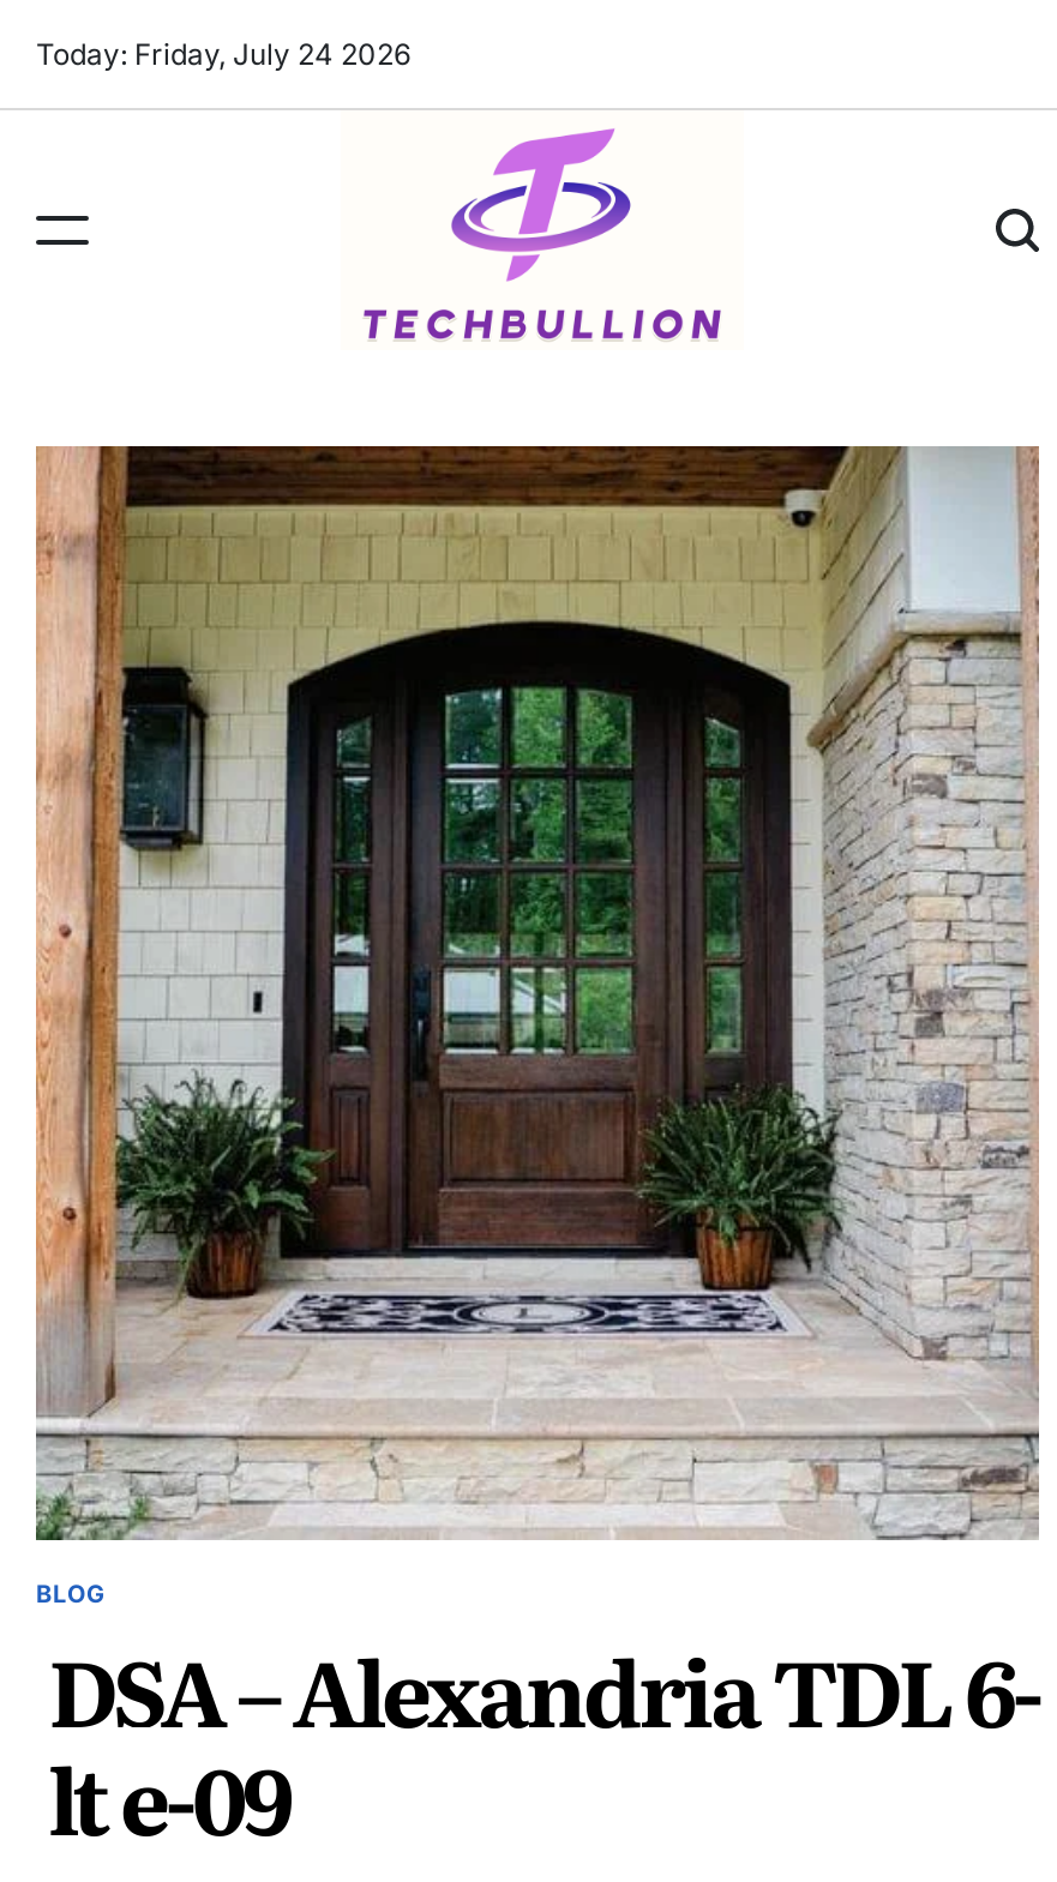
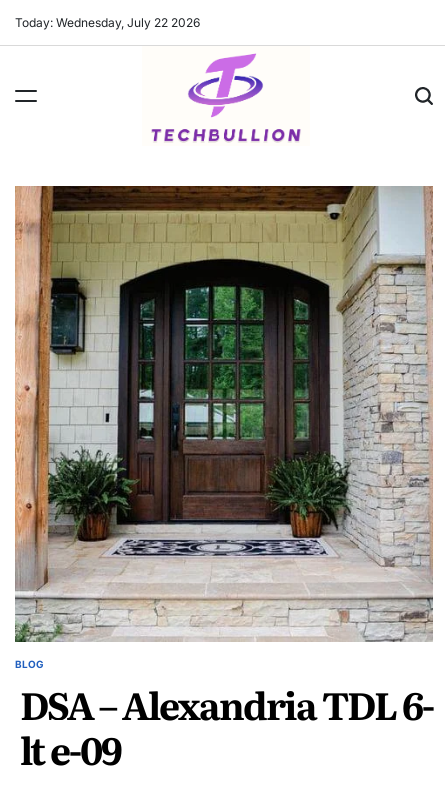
- Today: Friday, July 24 2026
+ Today: Wednesday, July 22 2026
